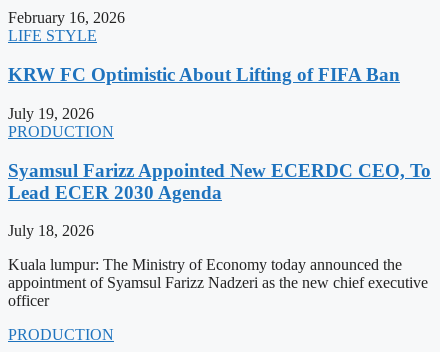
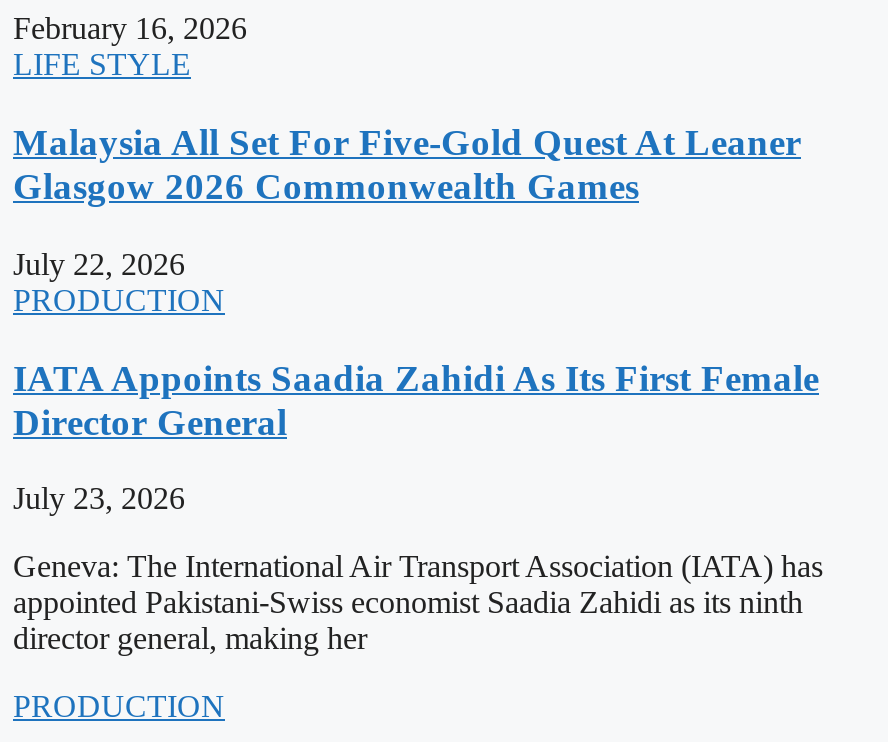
- KRW FC Optimistic About Lifting of FIFA Ban
+ Malaysia All Set For Five-Gold Quest At Leaner
+ Glasgow 2026 Commonwealth Games

- July 19, 2026
+ July 22, 2026

- Syamsul Farizz Appointed New ECERDC CEO, To
- Lead ECER 2030 Agenda
+ IATA Appoints Saadia Zahidi As Its First Female
+ Director General

- July 18, 2026
+ July 23, 2026

- Kuala lumpur: The Ministry of Economy today announced the
- appointment of Syamsul Farizz Nadzeri as the new chief executive
- officer
+ Geneva: The International Air Transport Association (IATA) has
+ appointed Pakistani-Swiss economist Saadia Zahidi as its ninth
+ director general, making her
